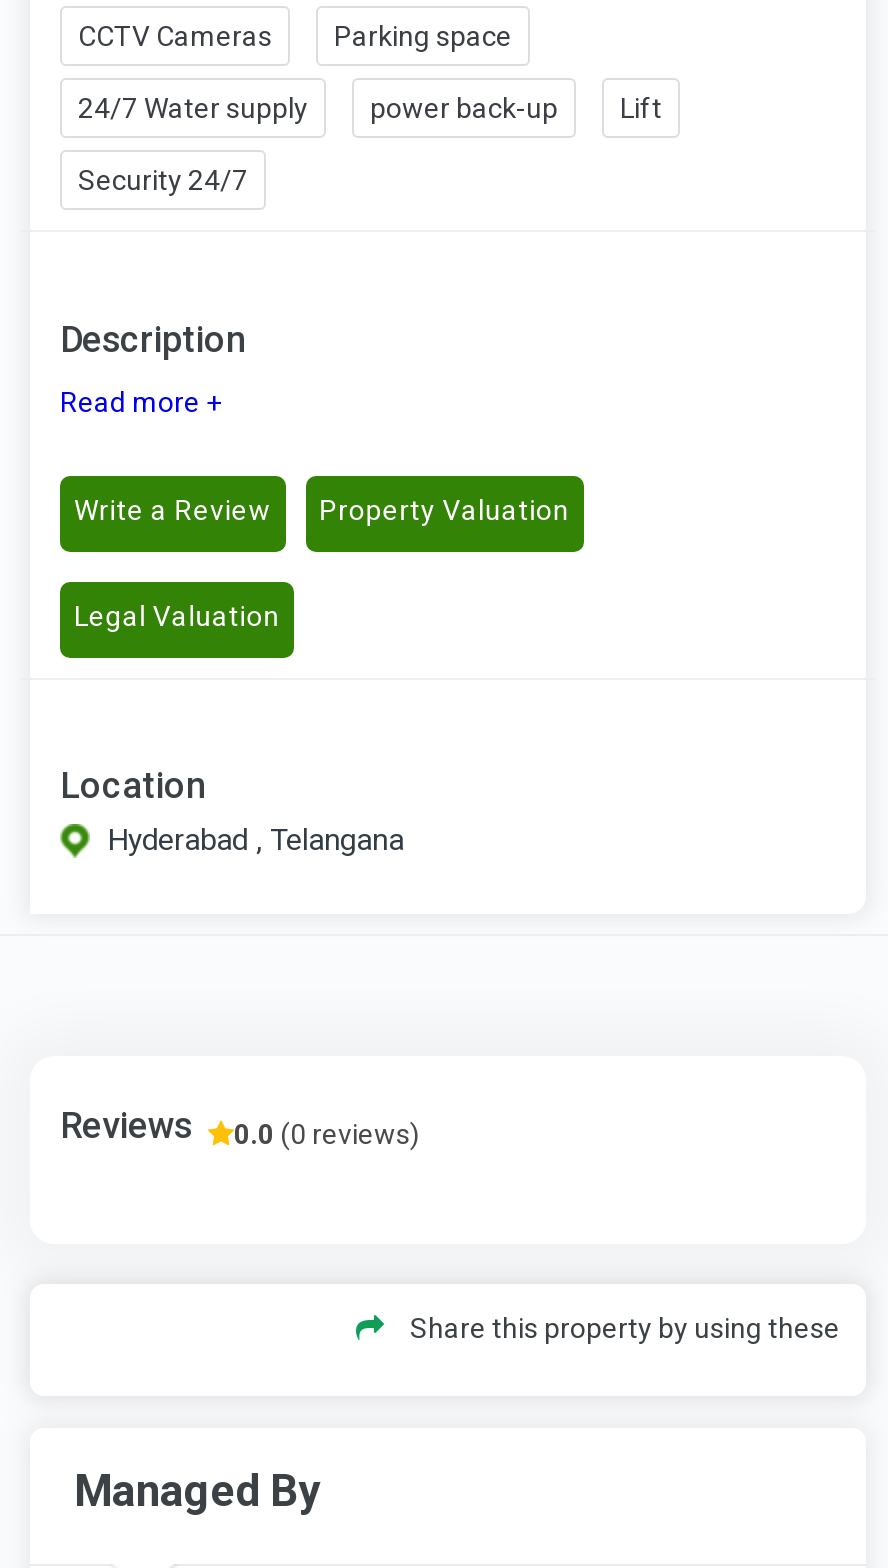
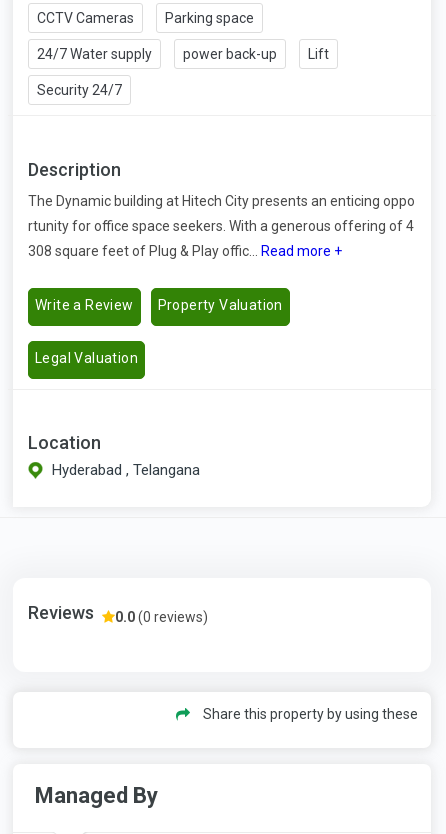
- Read more +
+ The Dynamic building at Hitech City presents an enticing oppo
+ rtunity for office space seekers. With a generous offering of 4
+ 308 square feet of Plug & Play offic... Read more +
